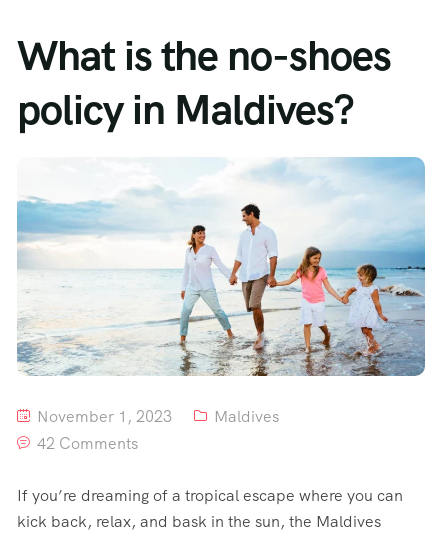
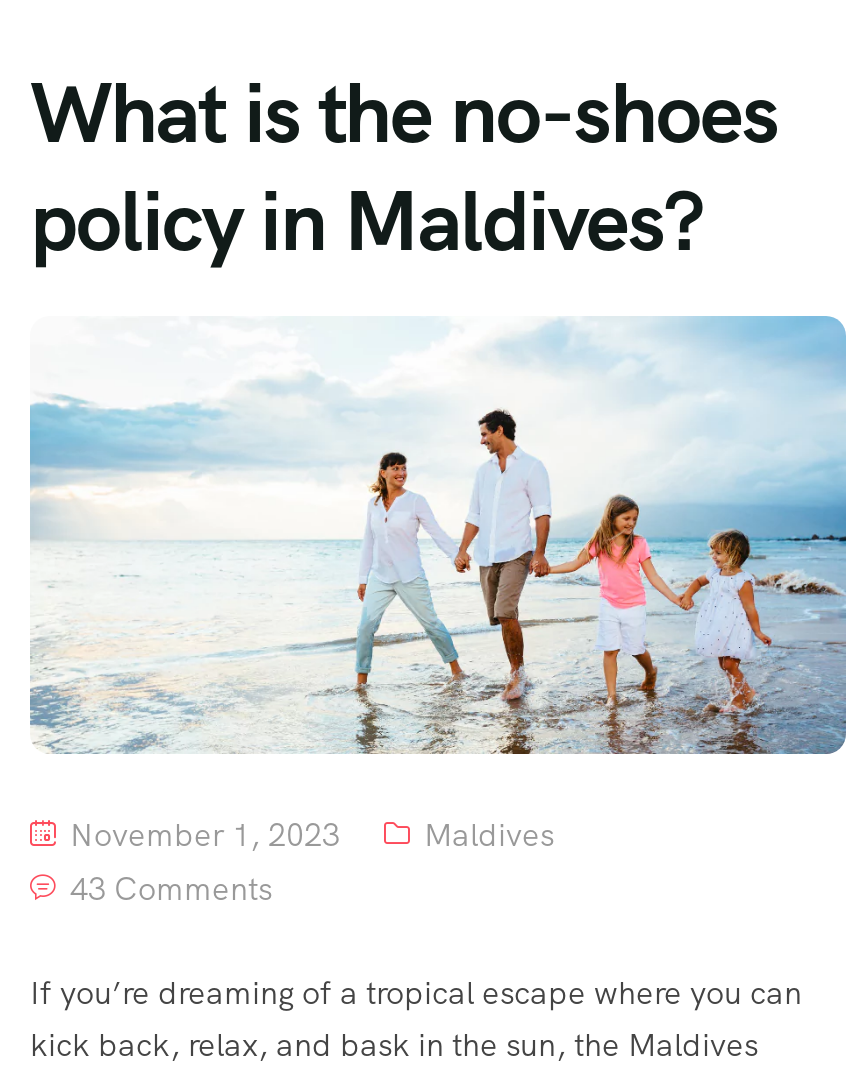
- 42 Comments
+ 43 Comments
